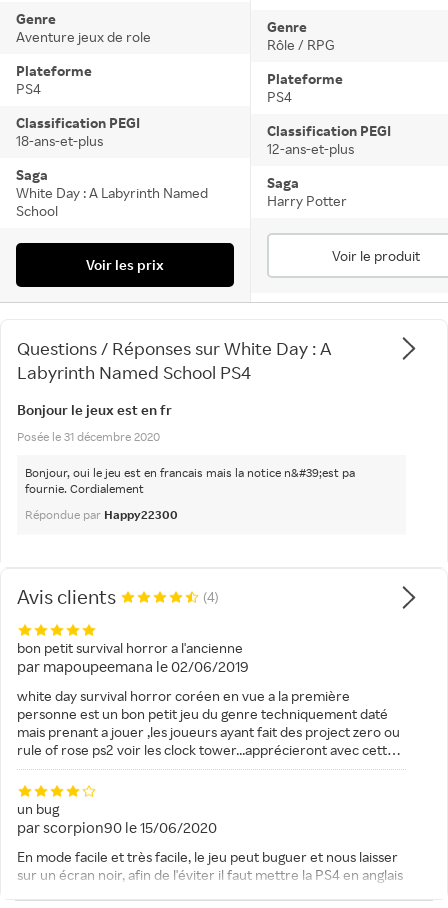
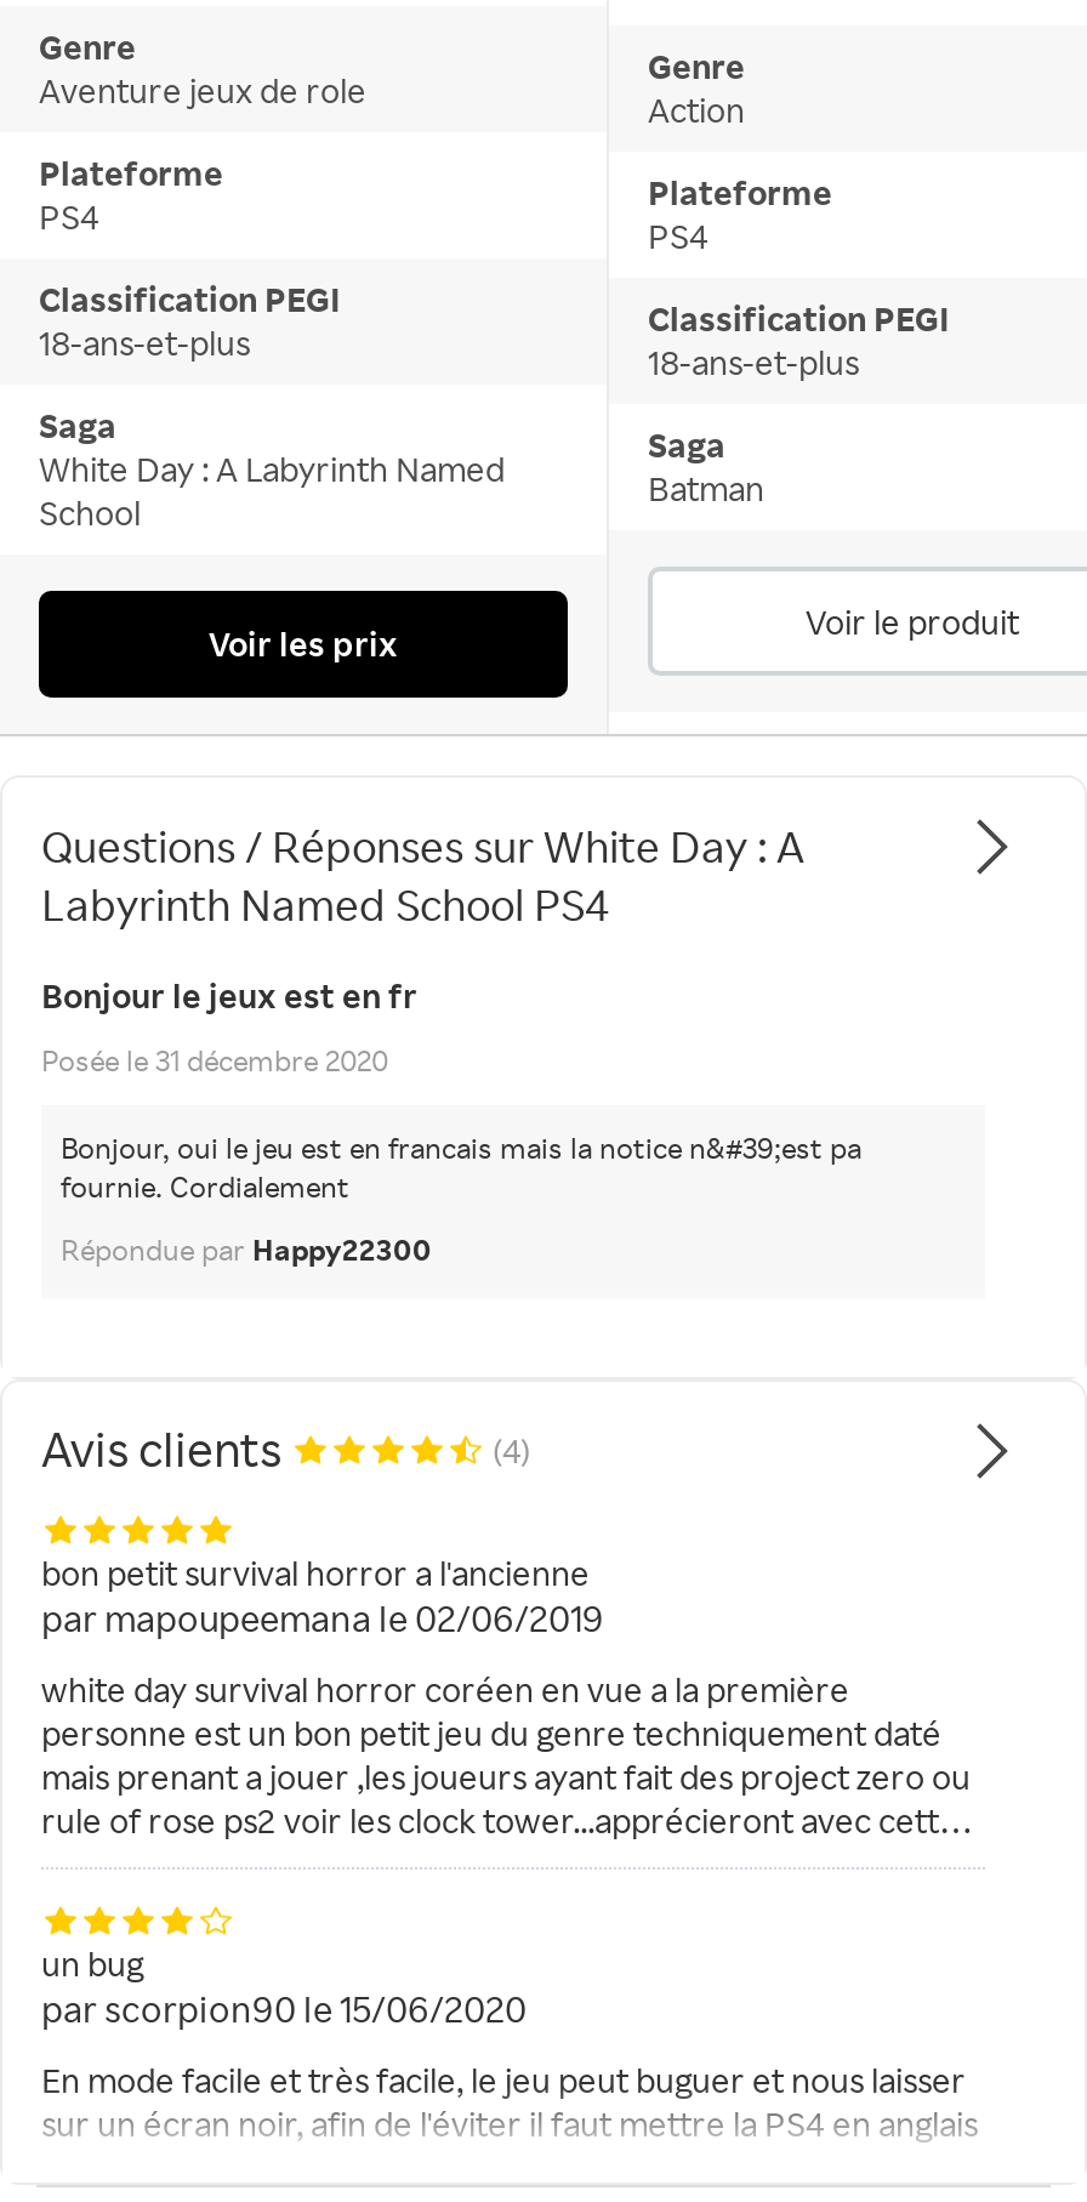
- Rôle / RPG
+ Action

- 12-ans-et-plus
+ 18-ans-et-plus

- Harry Potter
+ Batman
